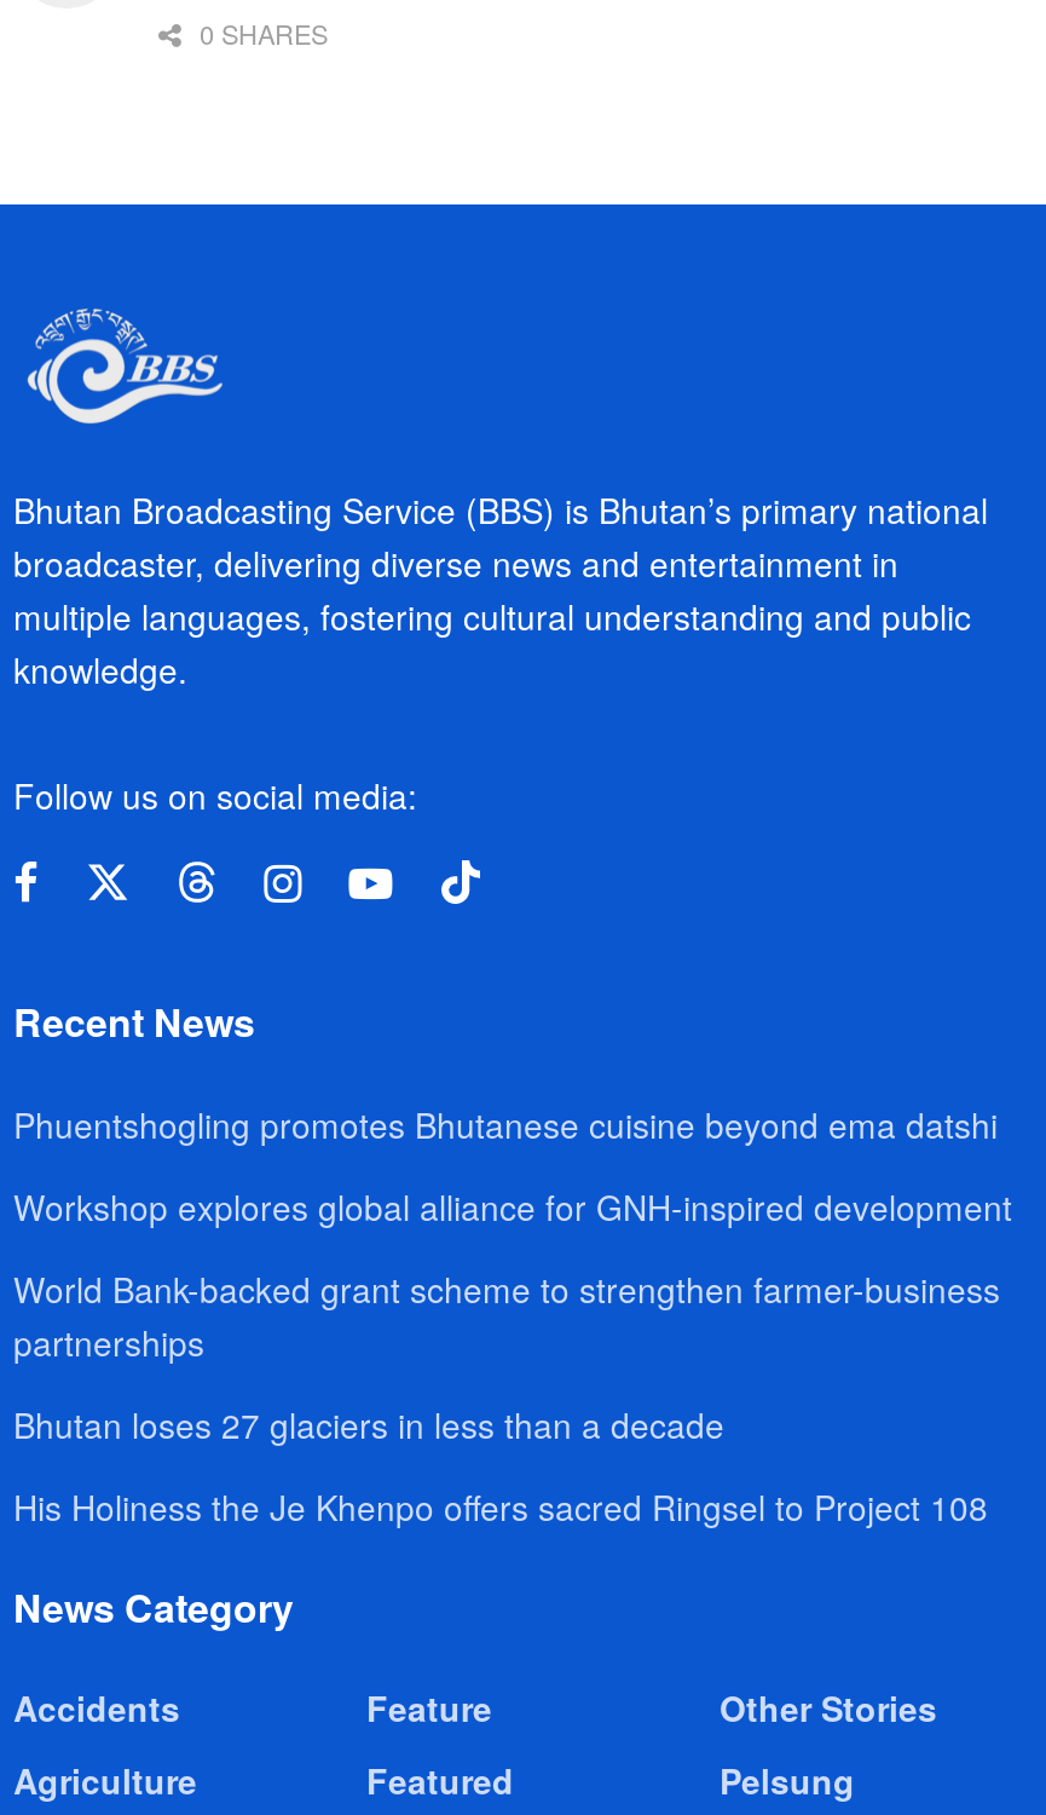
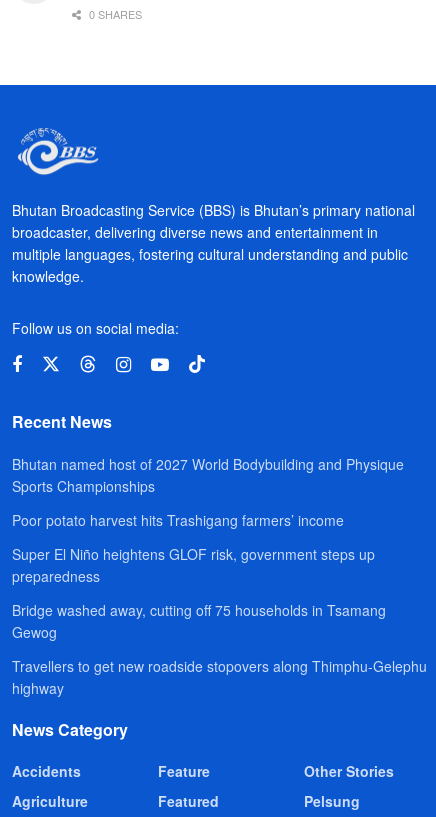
- Phuentshogling promotes Bhutanese cuisine beyond ema datshi
+ Bhutan named host of 2027 World Bodybuilding and Physique
+ Sports Championships

- Workshop explores global alliance for GNH-inspired development
+ Poor potato harvest hits Trashigang farmers’ income

- World Bank-backed grant scheme to strengthen farmer-business
- partnerships
+ Super El Niño heightens GLOF risk, government steps up
+ preparedness

- Bhutan loses 27 glaciers in less than a decade
+ Bridge washed away, cutting off 75 households in Tsamang
+ Gewog

- His Holiness the Je Khenpo offers sacred Ringsel to Project 108
+ Travellers to get new roadside stopovers along Thimphu-Gelephu
+ highway
